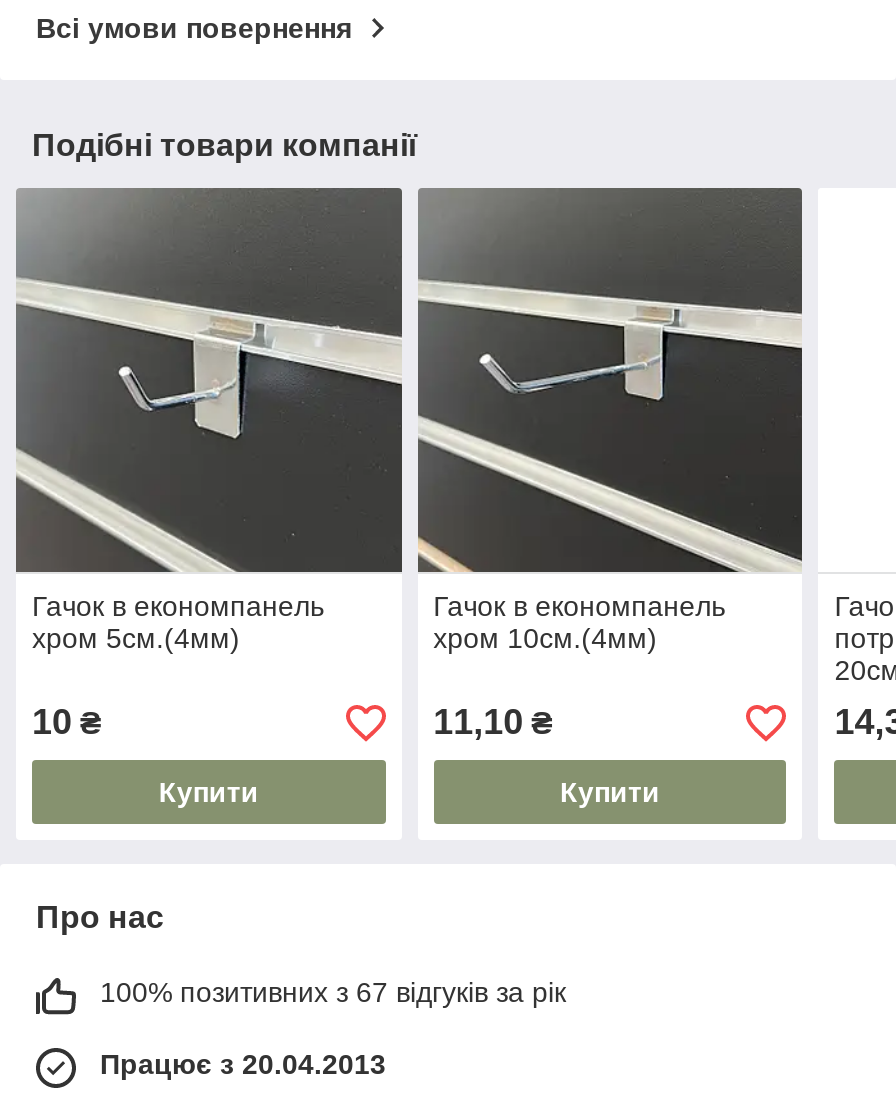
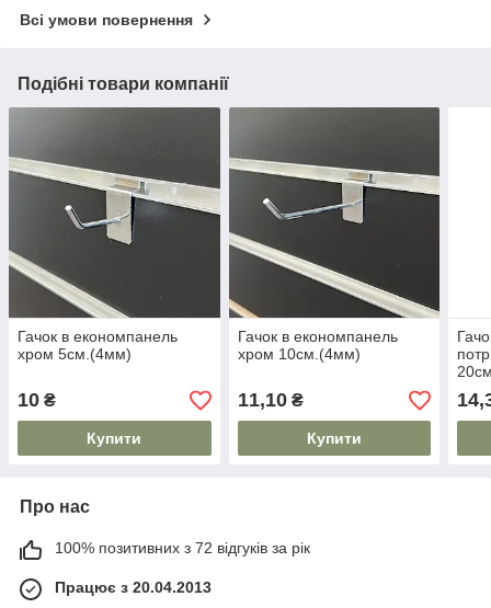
- 100% позитивних з 67 відгуків за рік
+ 100% позитивних з 72 відгуків за рік
